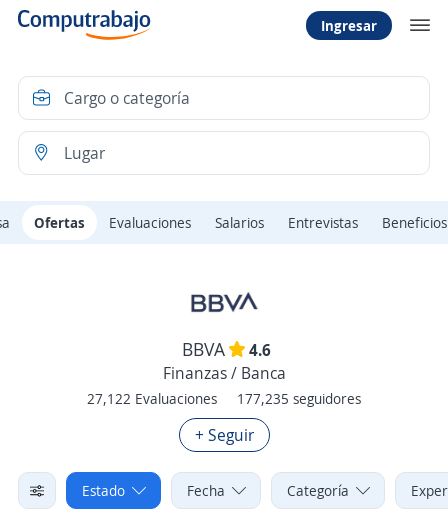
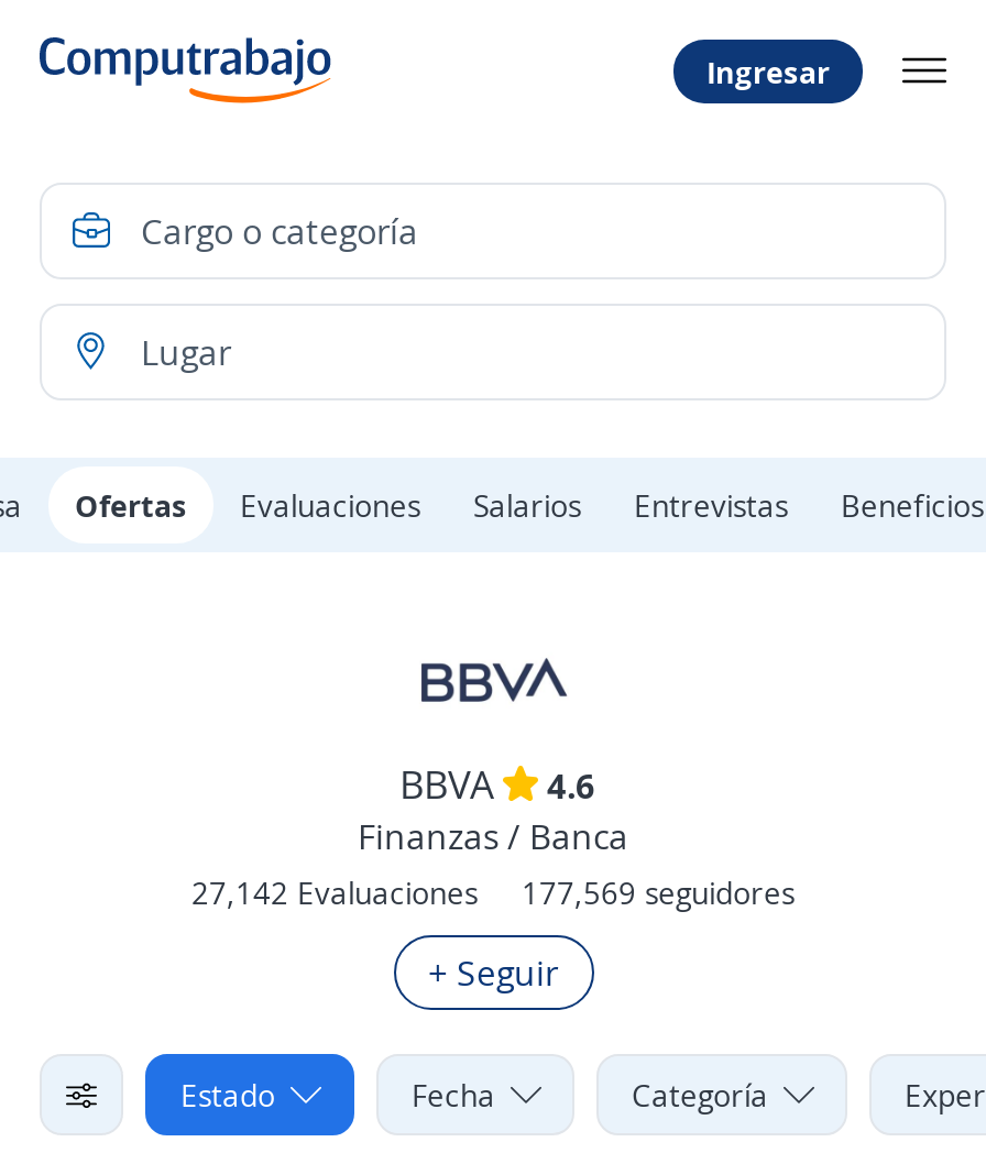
- 27,122 Evaluaciones
+ 27,142 Evaluaciones

- 177,235 seguidores
+ 177,569 seguidores
